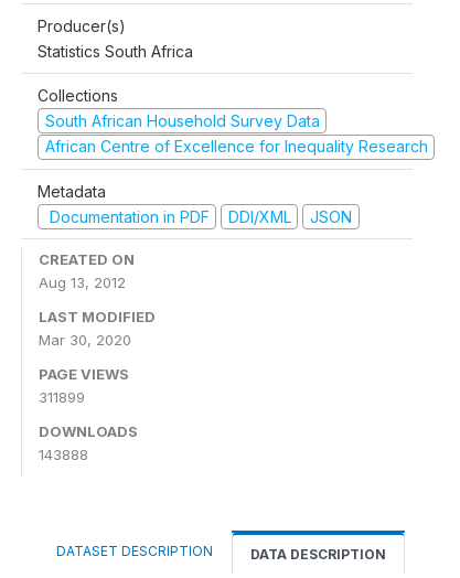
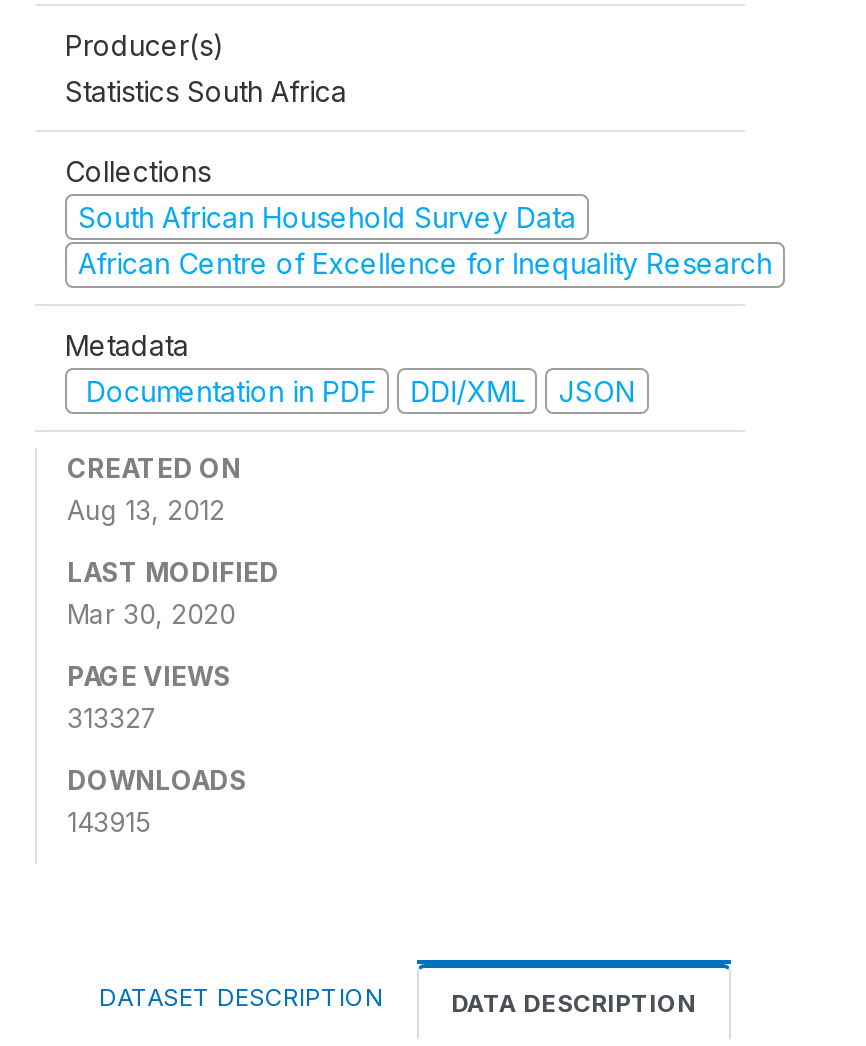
- 311899
+ 313327

- 143888
+ 143915
